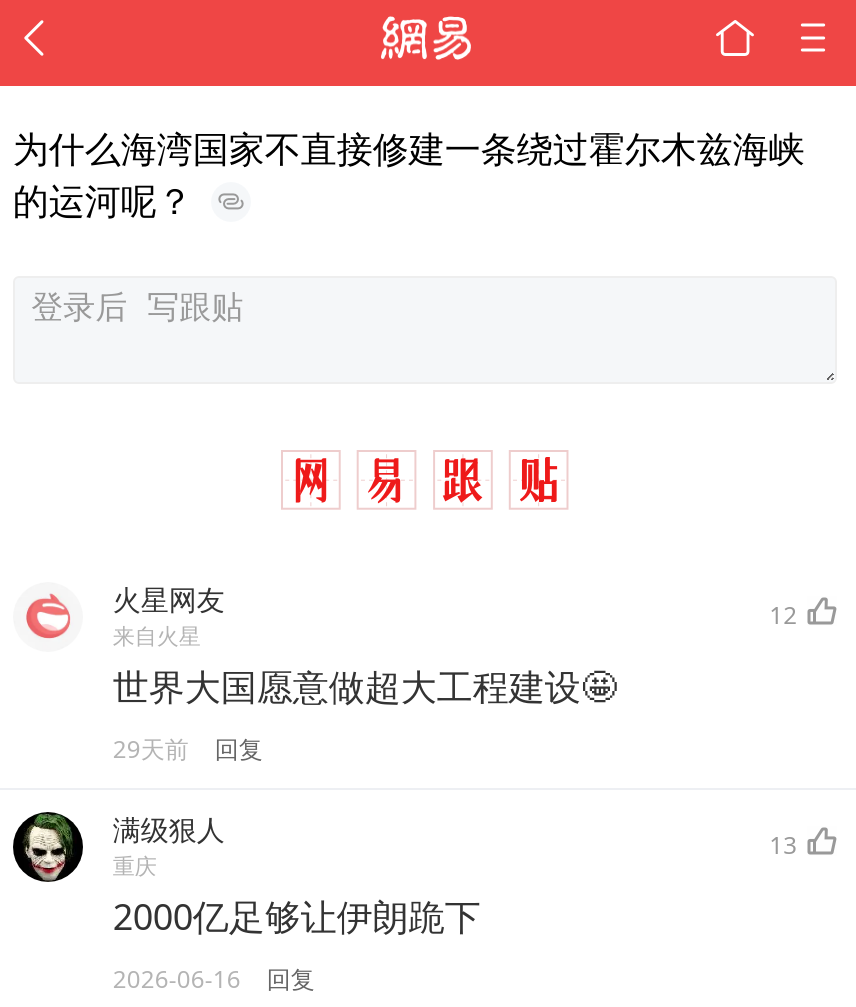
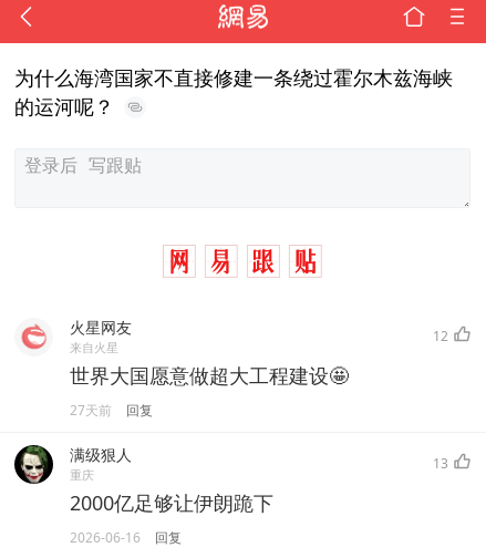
- 29天前 回复
+ 27天前 回复
